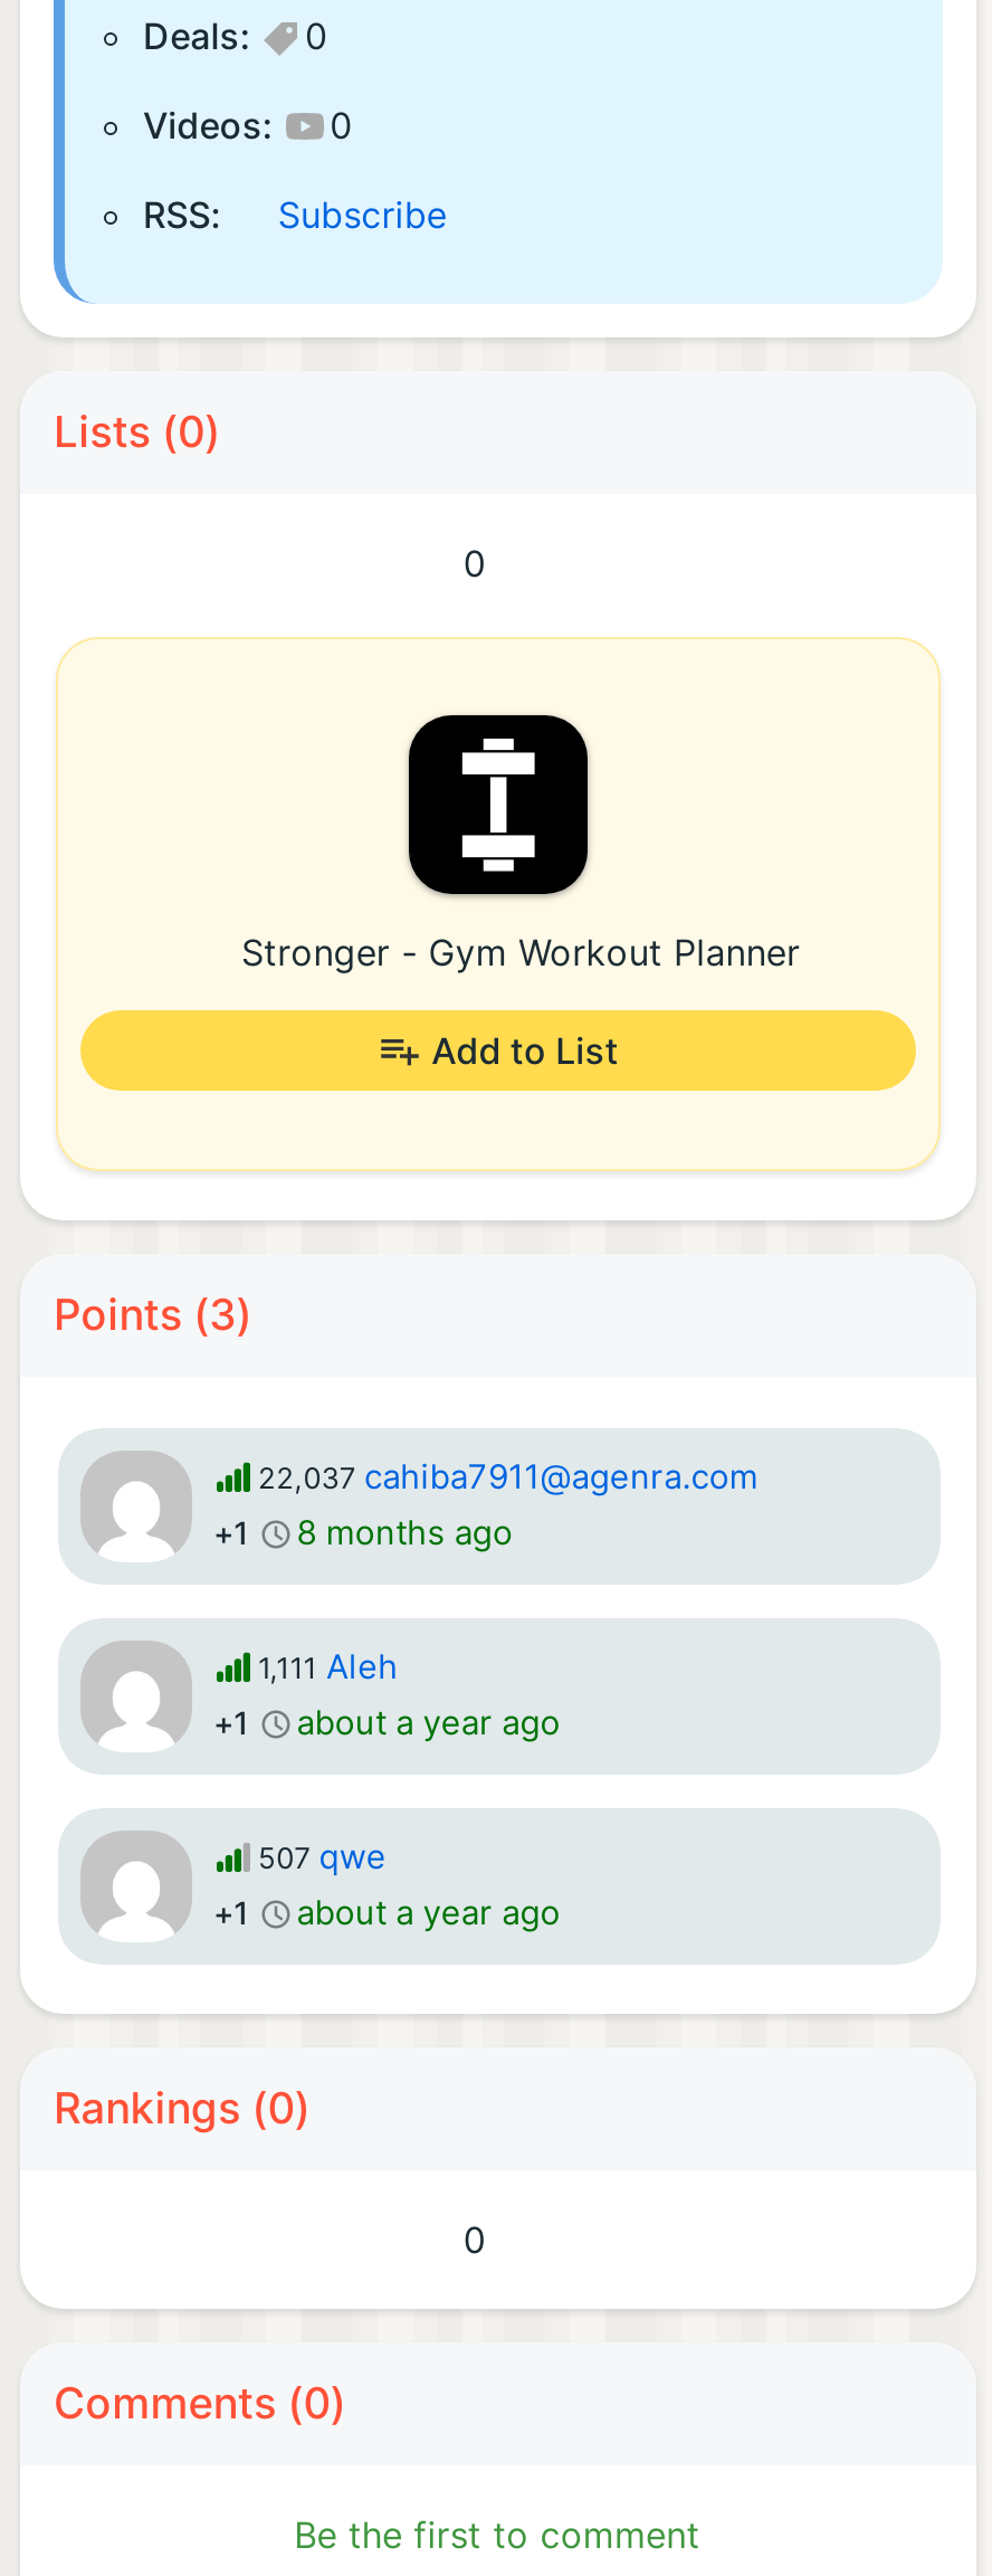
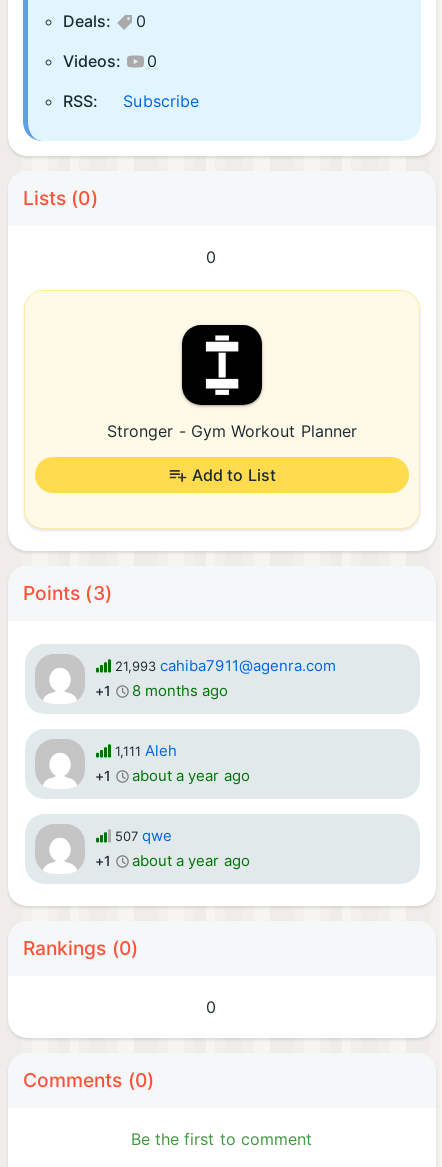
- 22,037 cahiba7911@agenra.com
+ 21,993 cahiba7911@agenra.com
